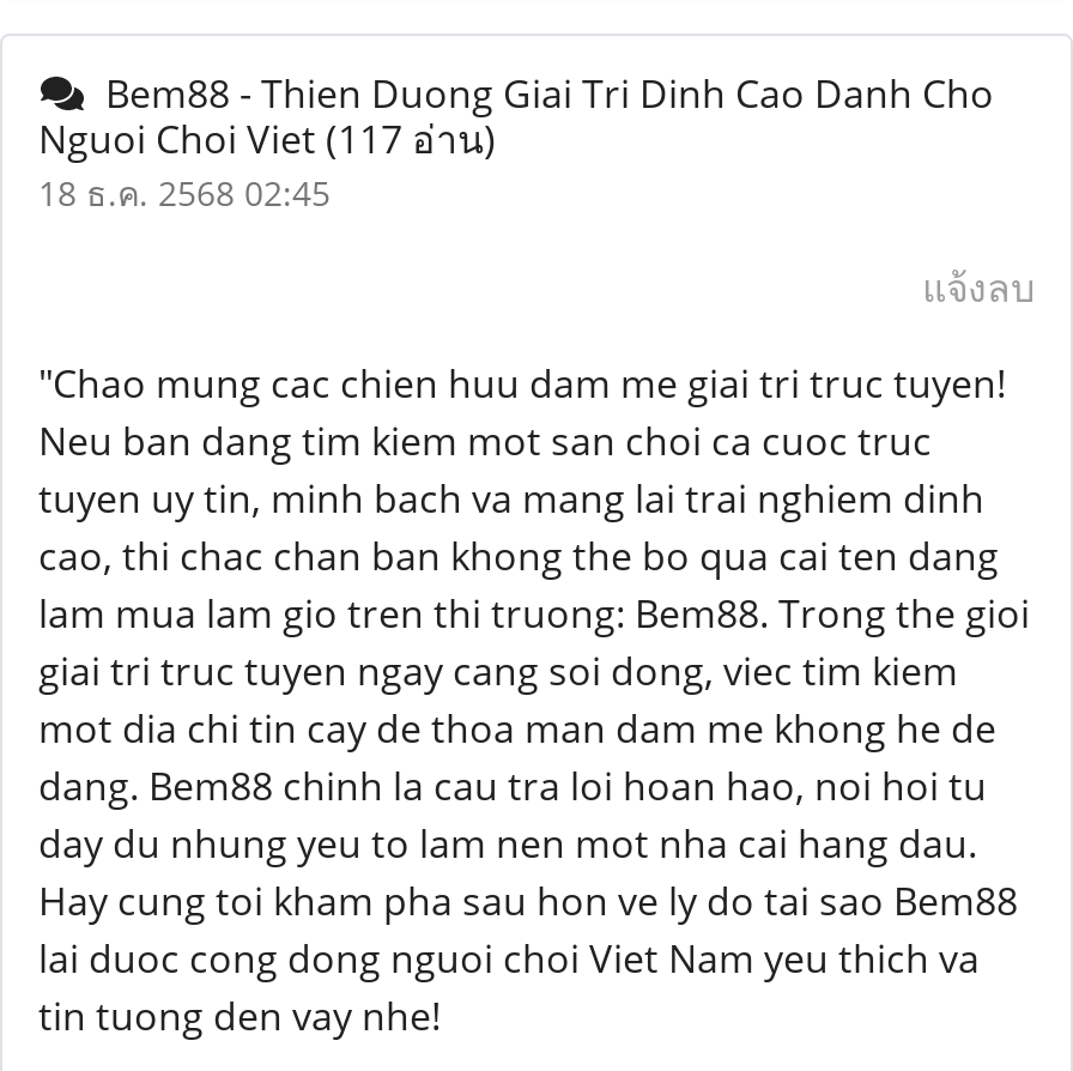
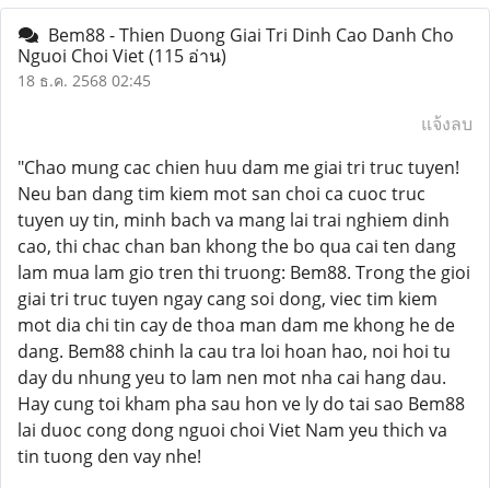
- Nguoi Choi Viet (117 อ่าน)
+ Nguoi Choi Viet (115 อ่าน)
